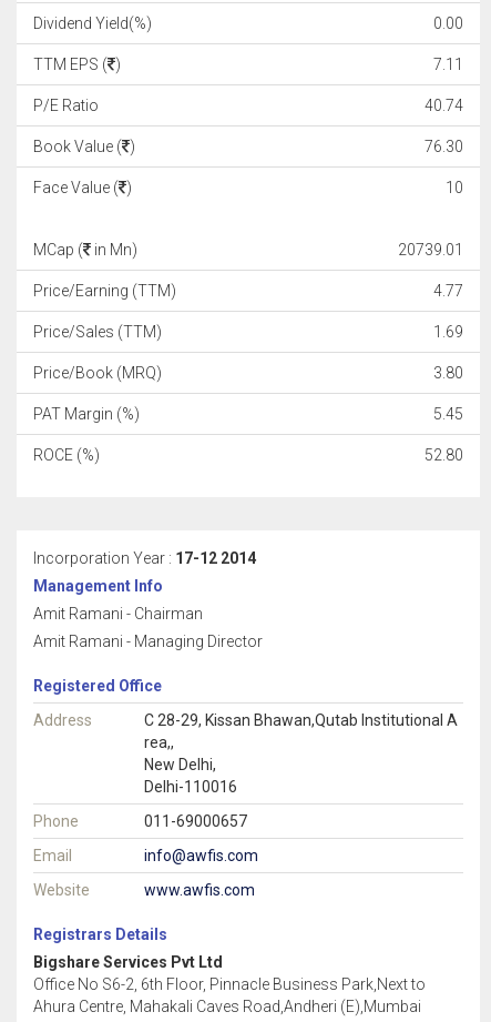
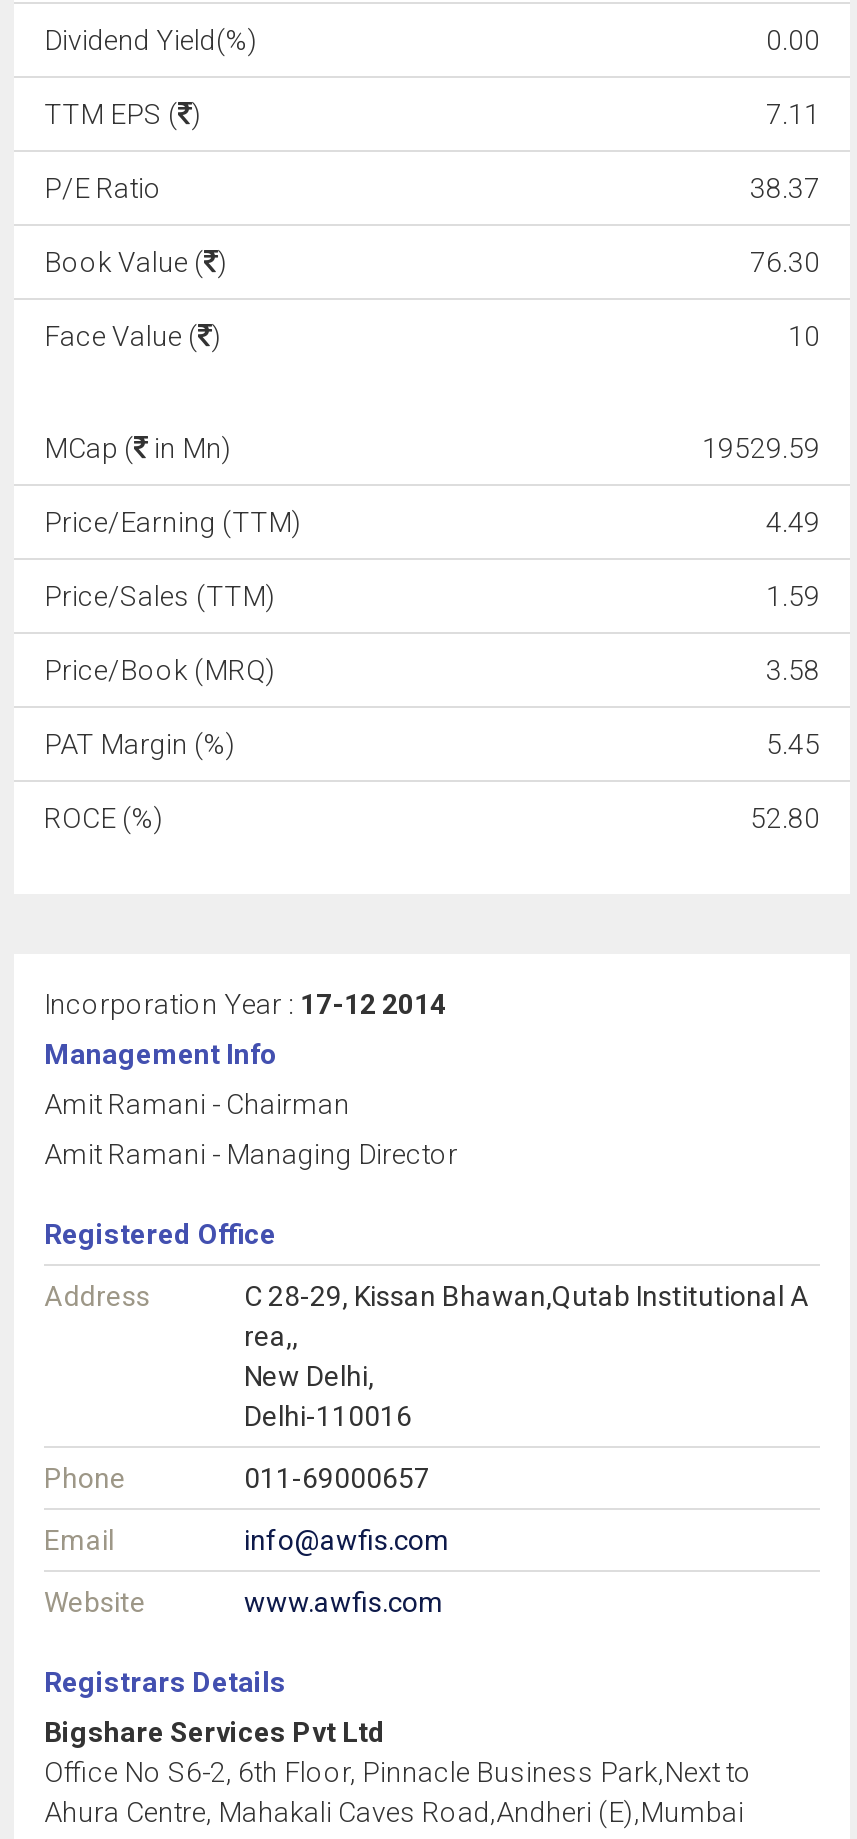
- 40.74
+ 38.37

- 20739.01
+ 19529.59

- 4.77
+ 4.49

- 1.69
+ 1.59

- 3.80
+ 3.58
